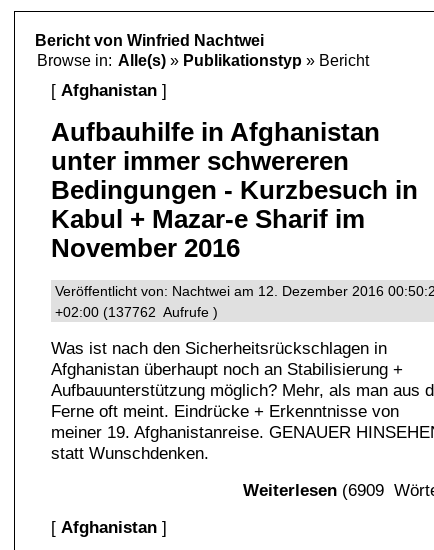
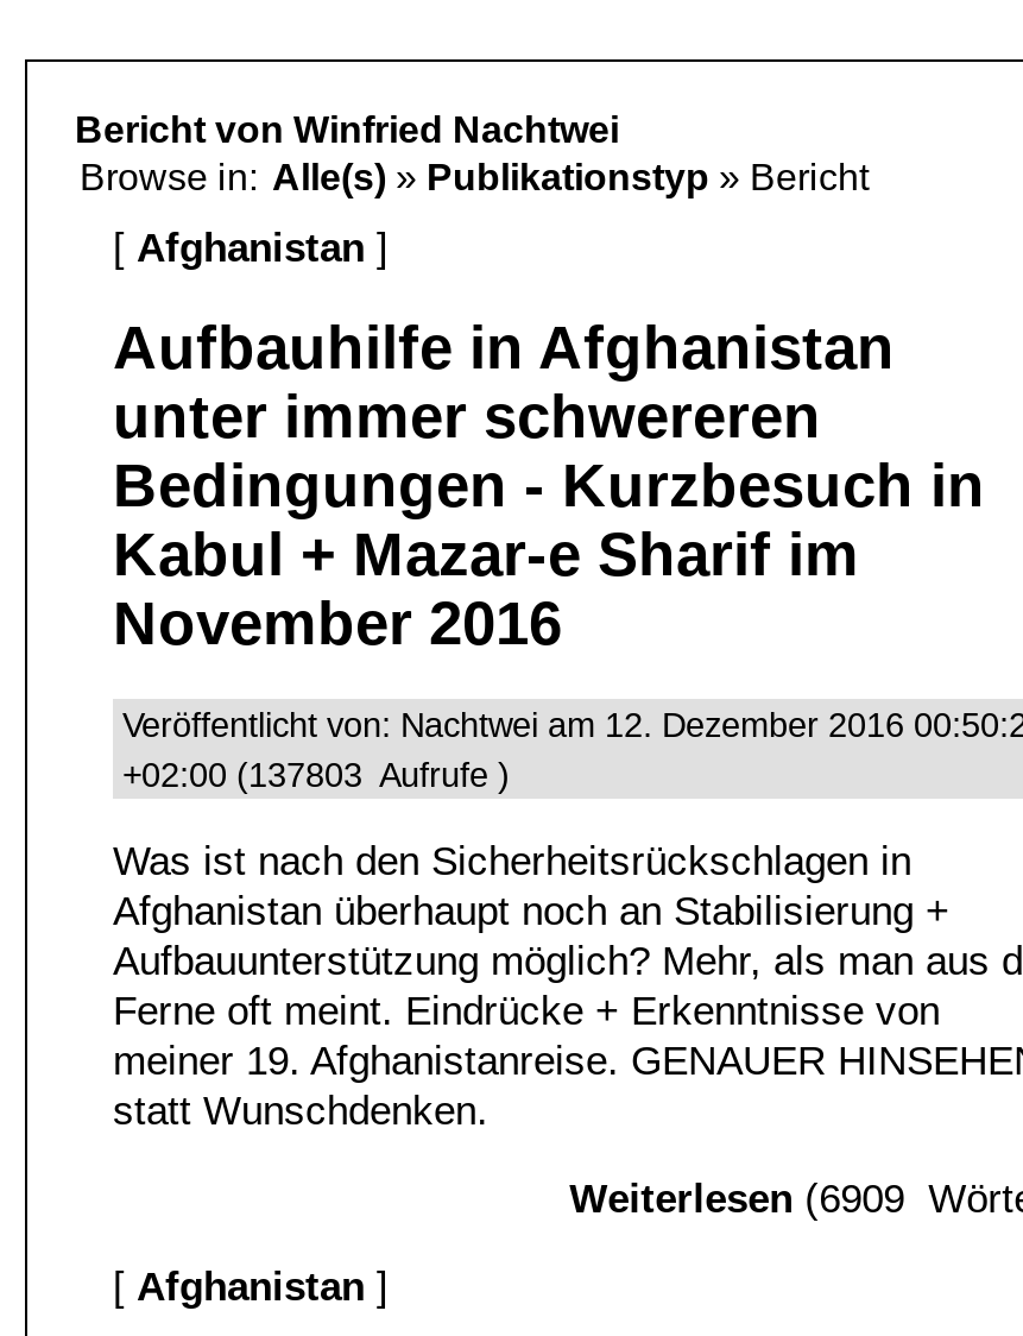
- +02:00 (137762 Aufrufe )
+ +02:00 (137803 Aufrufe )
